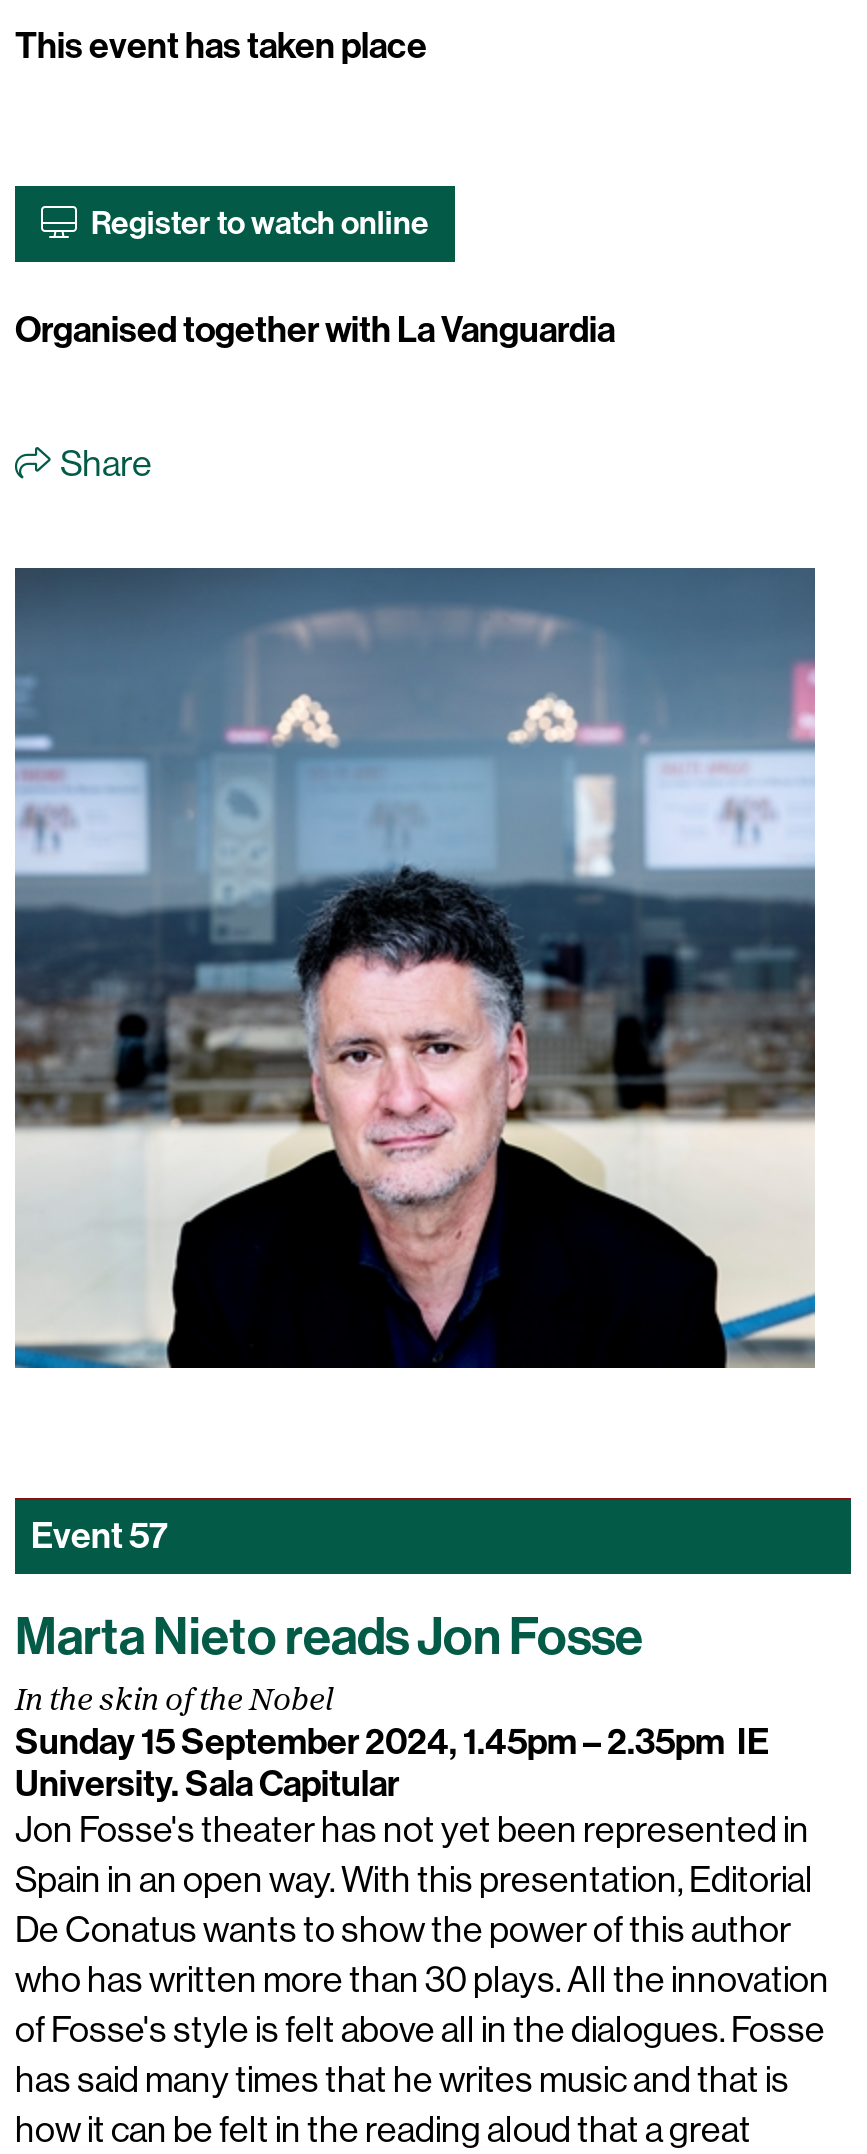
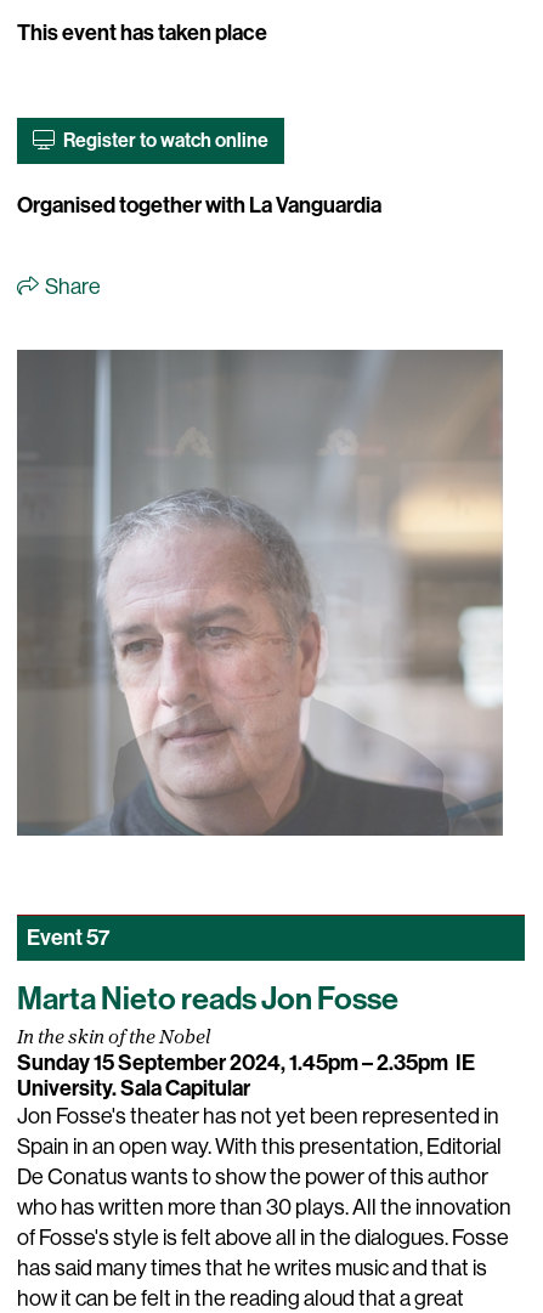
- [image]
+ [image]
